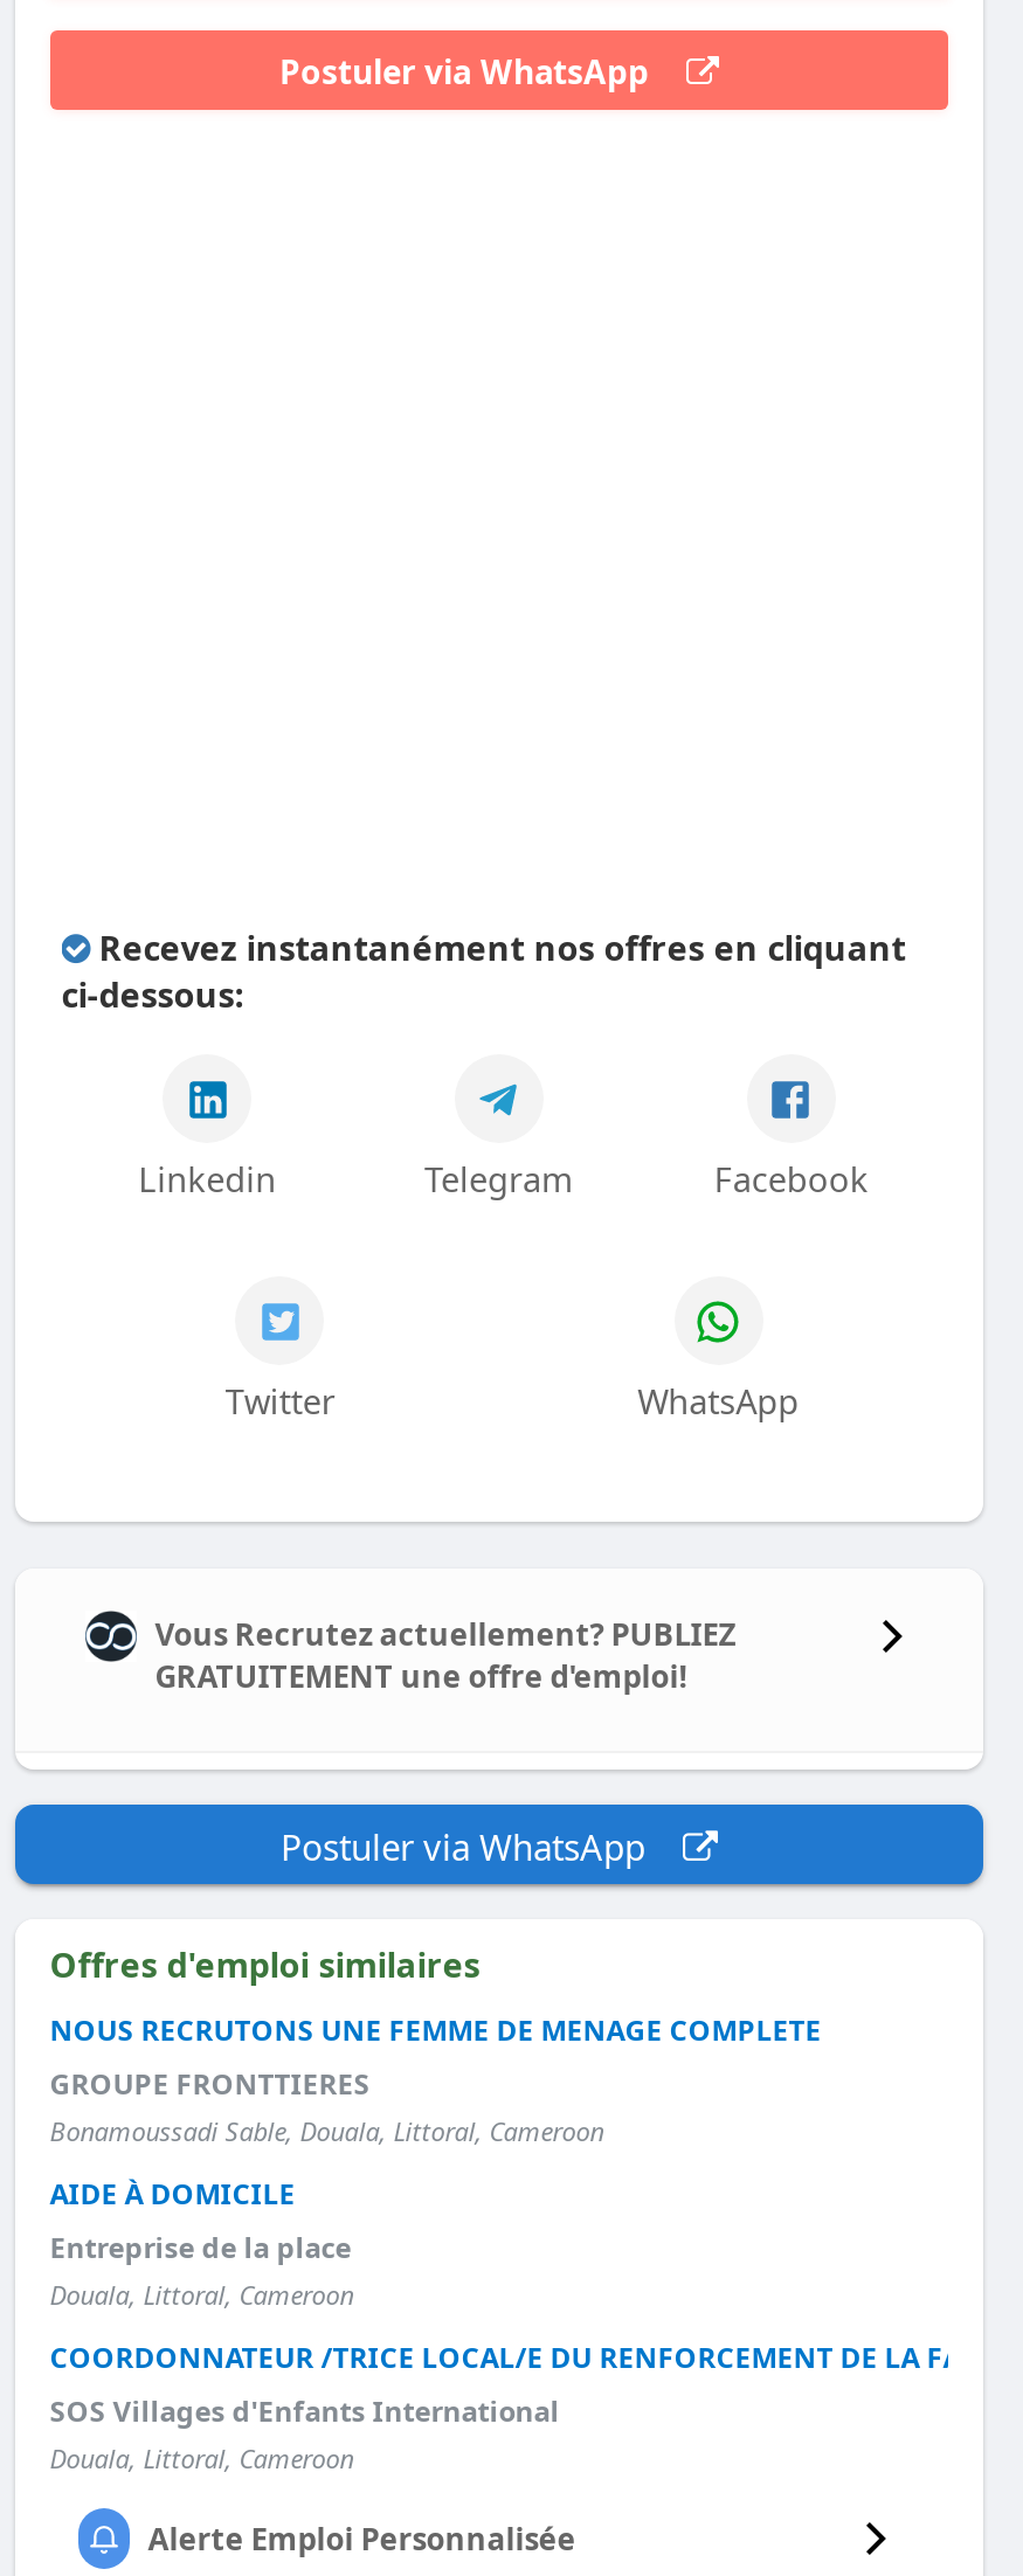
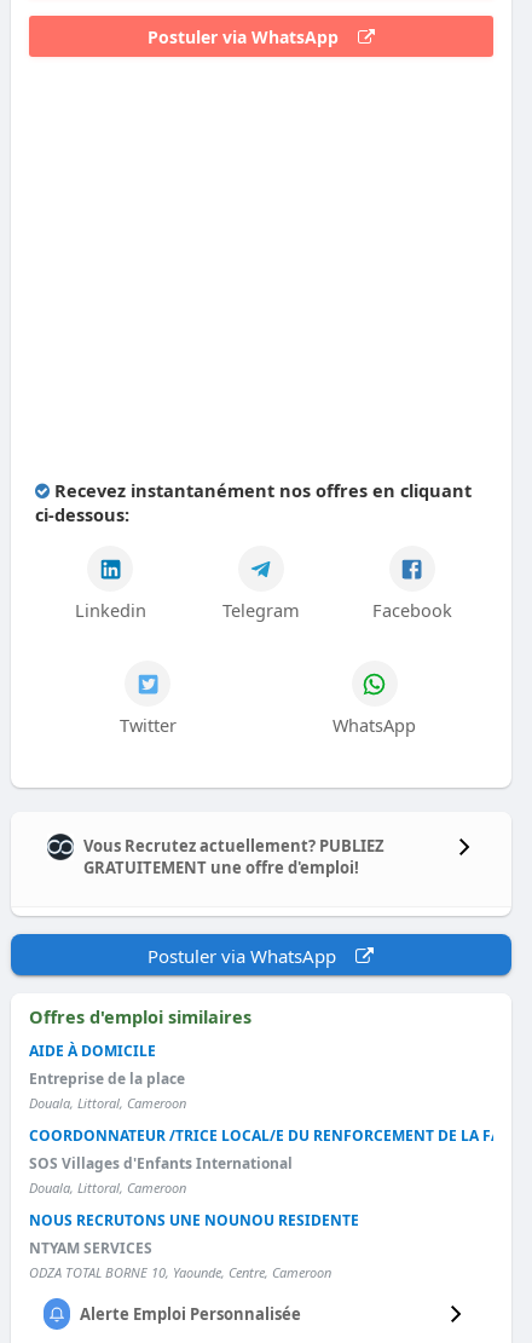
- NOUS RECRUTONS UNE FEMME DE MENAGE COMPLETE
- GROUPE FRONTTIERES
- Bonamoussadi Sable, Douala, Littoral, Cameroon

moved up: AIDE À DOMICILE | Entreprise de la place | Douala, Littoral, Cameroon | SOS Villages d'Enfants International | Douala, Littoral, Cameroon

+ NOUS RECRUTONS UNE NOUNOU RESIDENTE
+ NTYAM SERVICES
+ ODZA TOTAL BORNE 10, Yaounde, Centre, Cameroon
